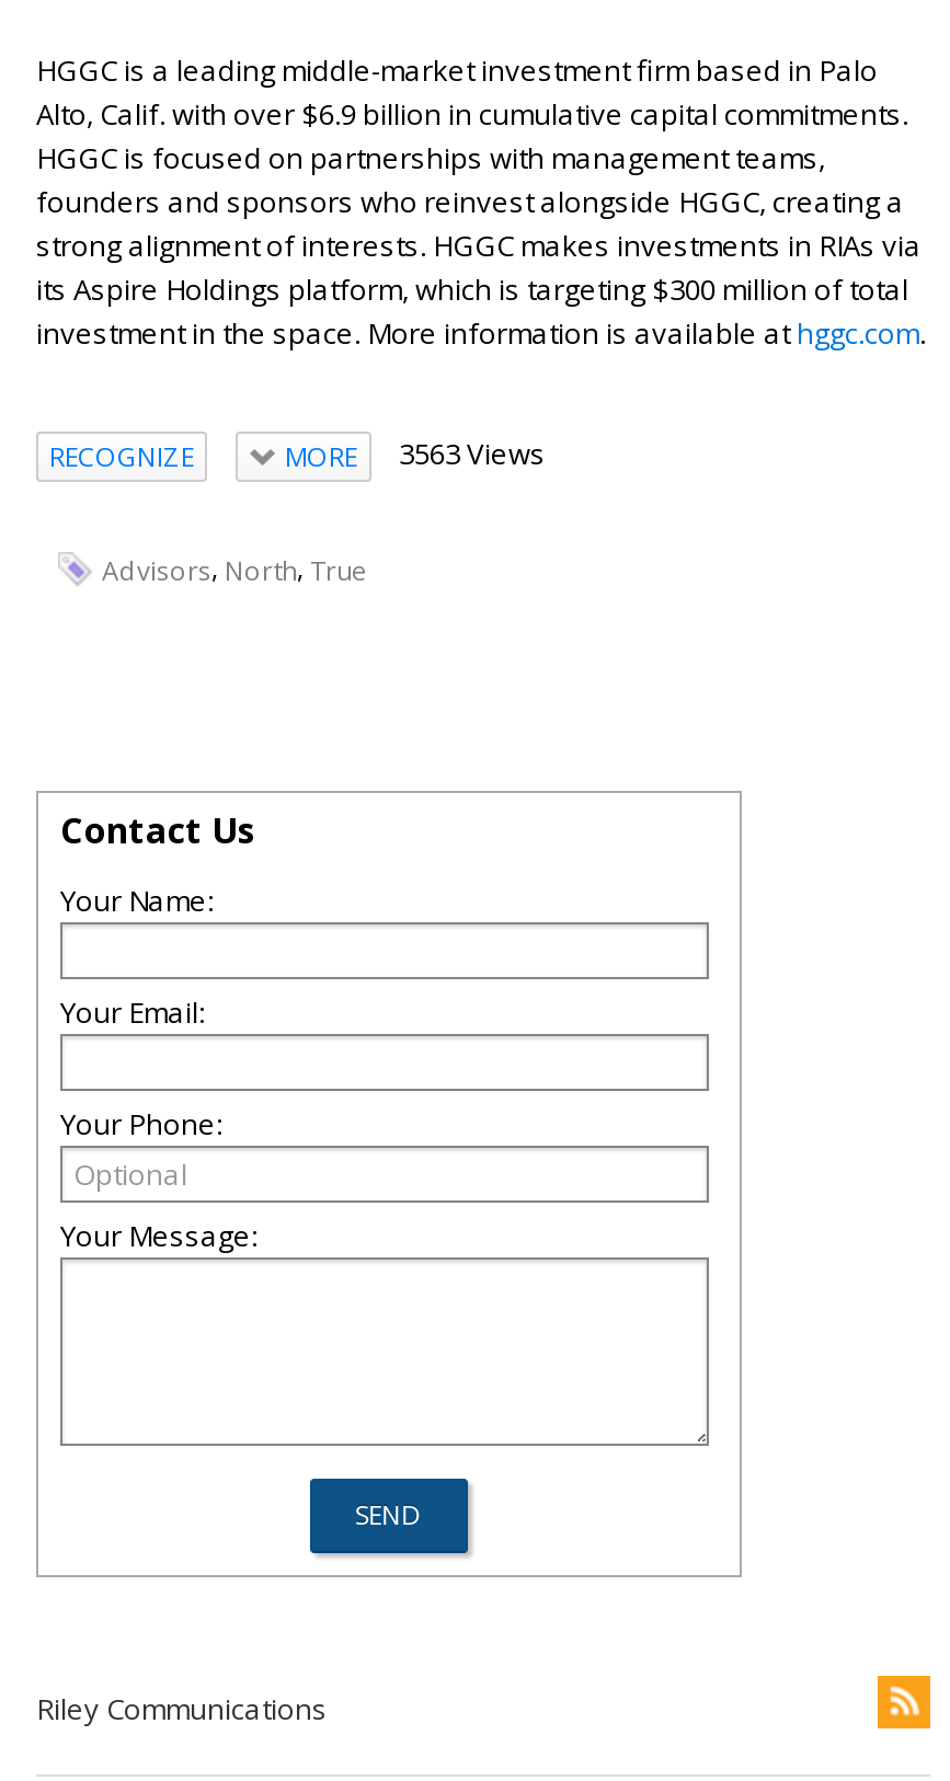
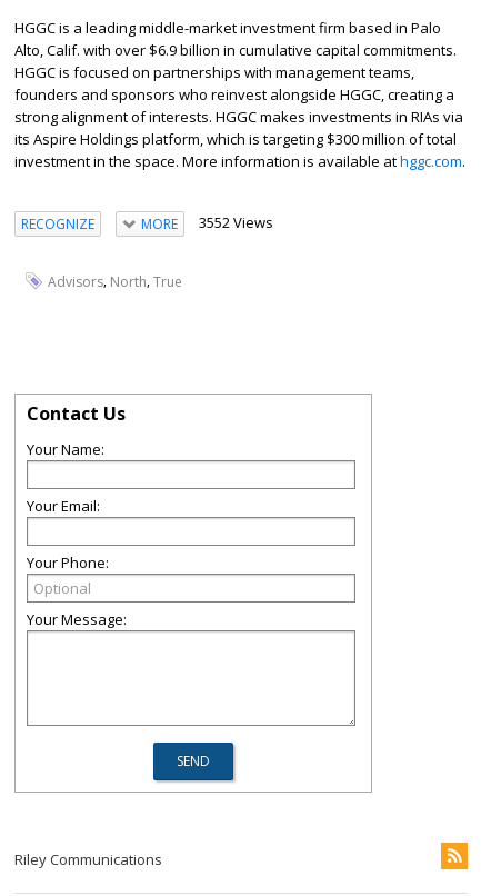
- MORE 3563 Views
+ MORE 3552 Views
